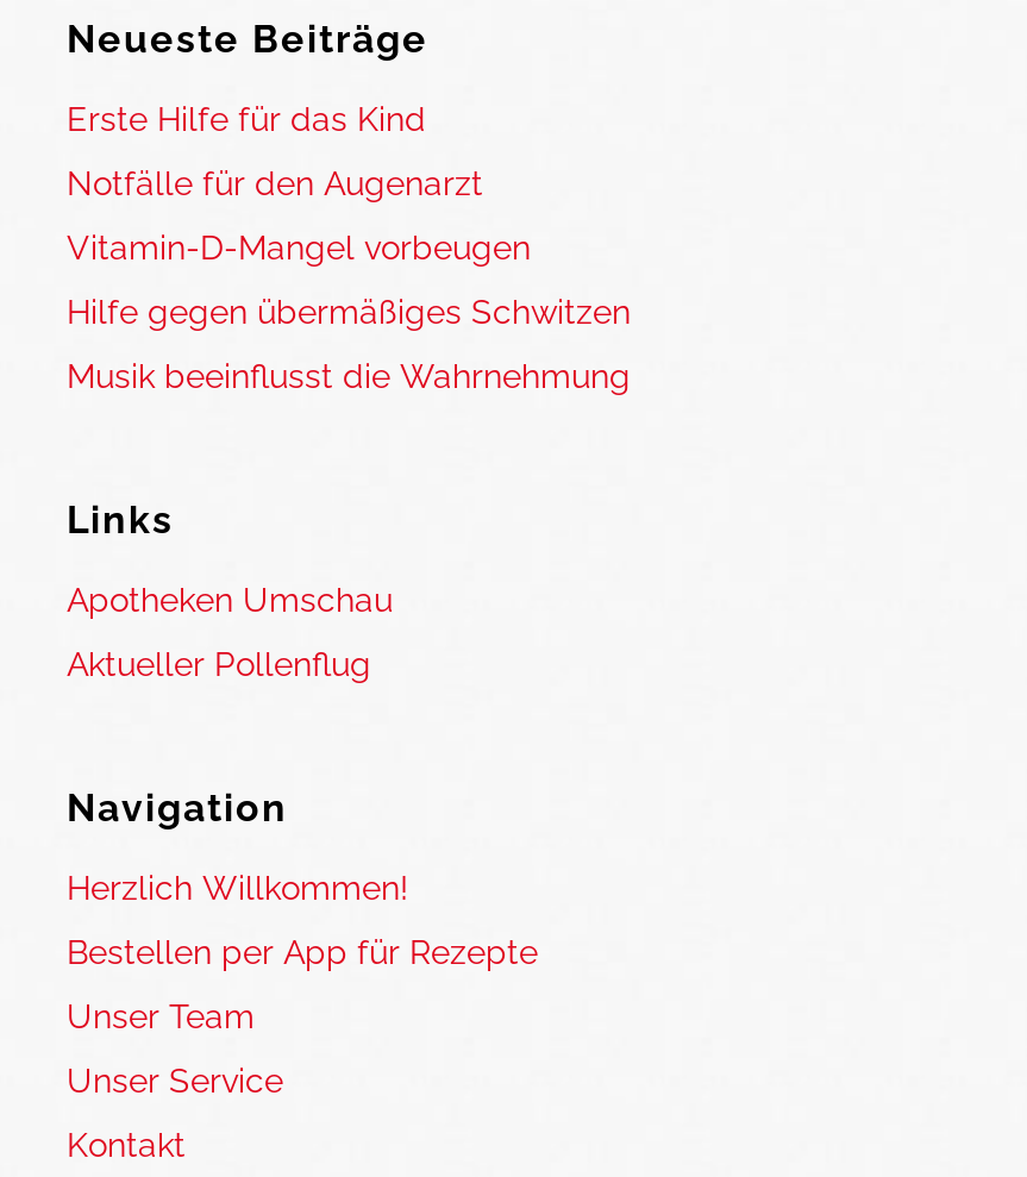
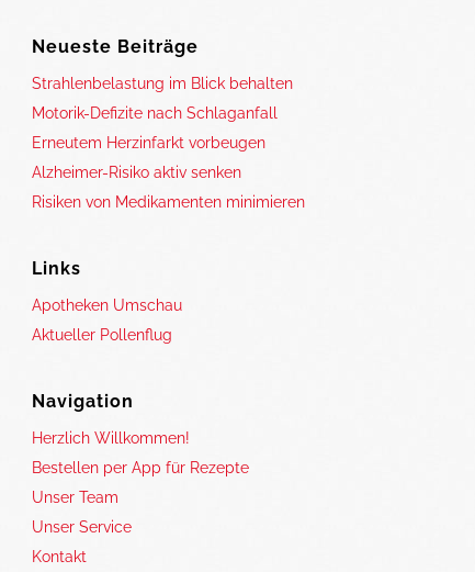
- Erste Hilfe für das Kind
+ Strahlenbelastung im Blick behalten

- Notfälle für den Augenarzt
+ Motorik-Defizite nach Schlaganfall

- Vitamin-D-Mangel vorbeugen
+ Erneutem Herzinfarkt vorbeugen

- Hilfe gegen übermäßiges Schwitzen
+ Alzheimer-Risiko aktiv senken

- Musik beeinflusst die Wahrnehmung
+ Risiken von Medikamenten minimieren
